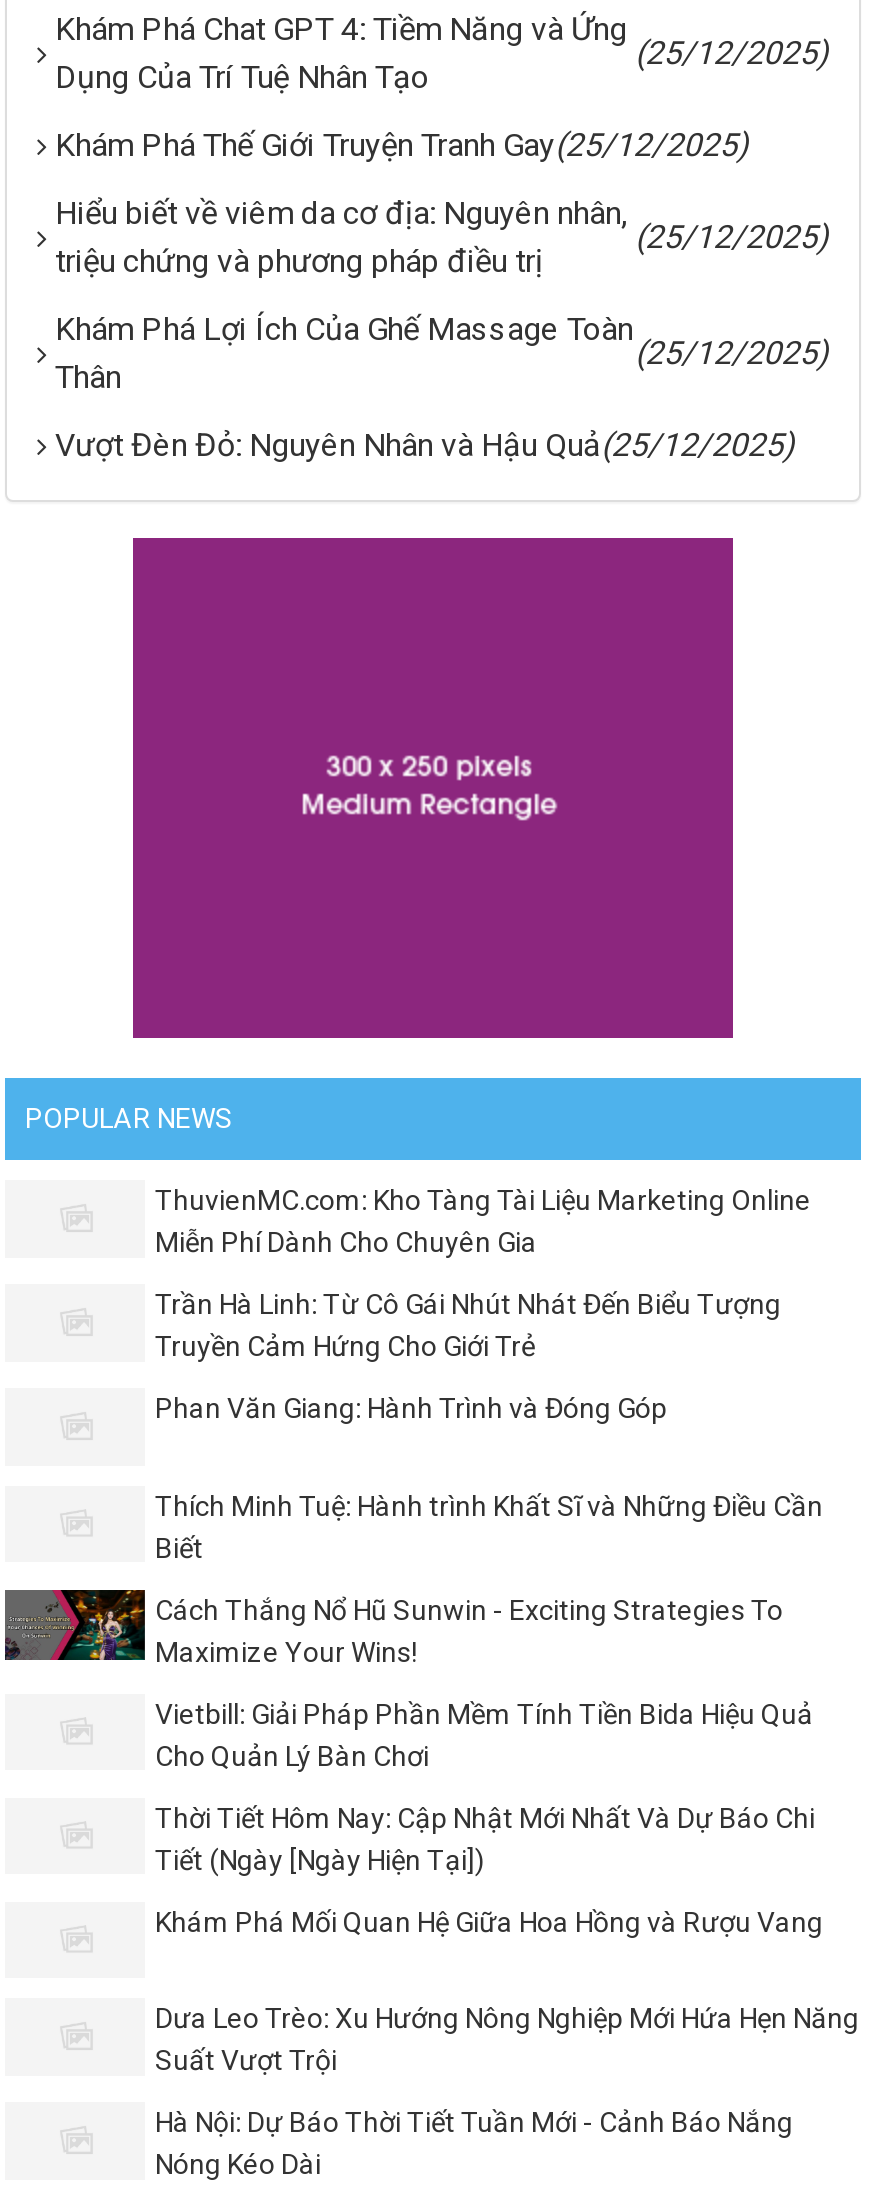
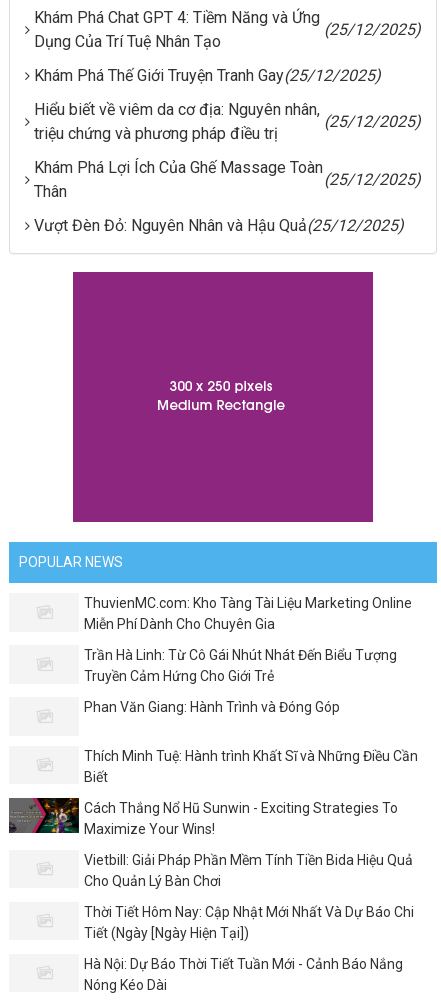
- Khám Phá Mối Quan Hệ Giữa Hoa Hồng và Rượu Vang
- Dưa Leo Trèo: Xu Hướng Nông Nghiệp Mới Hứa Hẹn Năng
- Suất Vượt Trội
